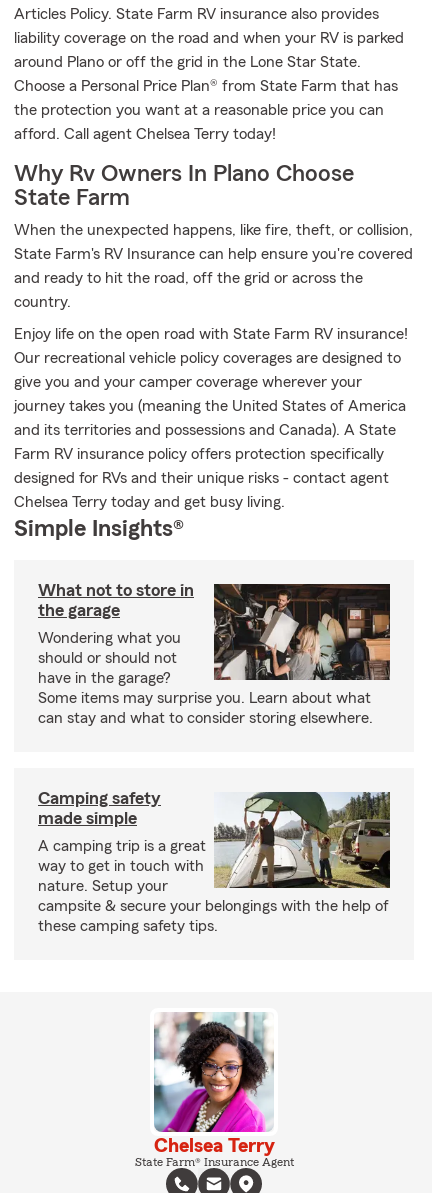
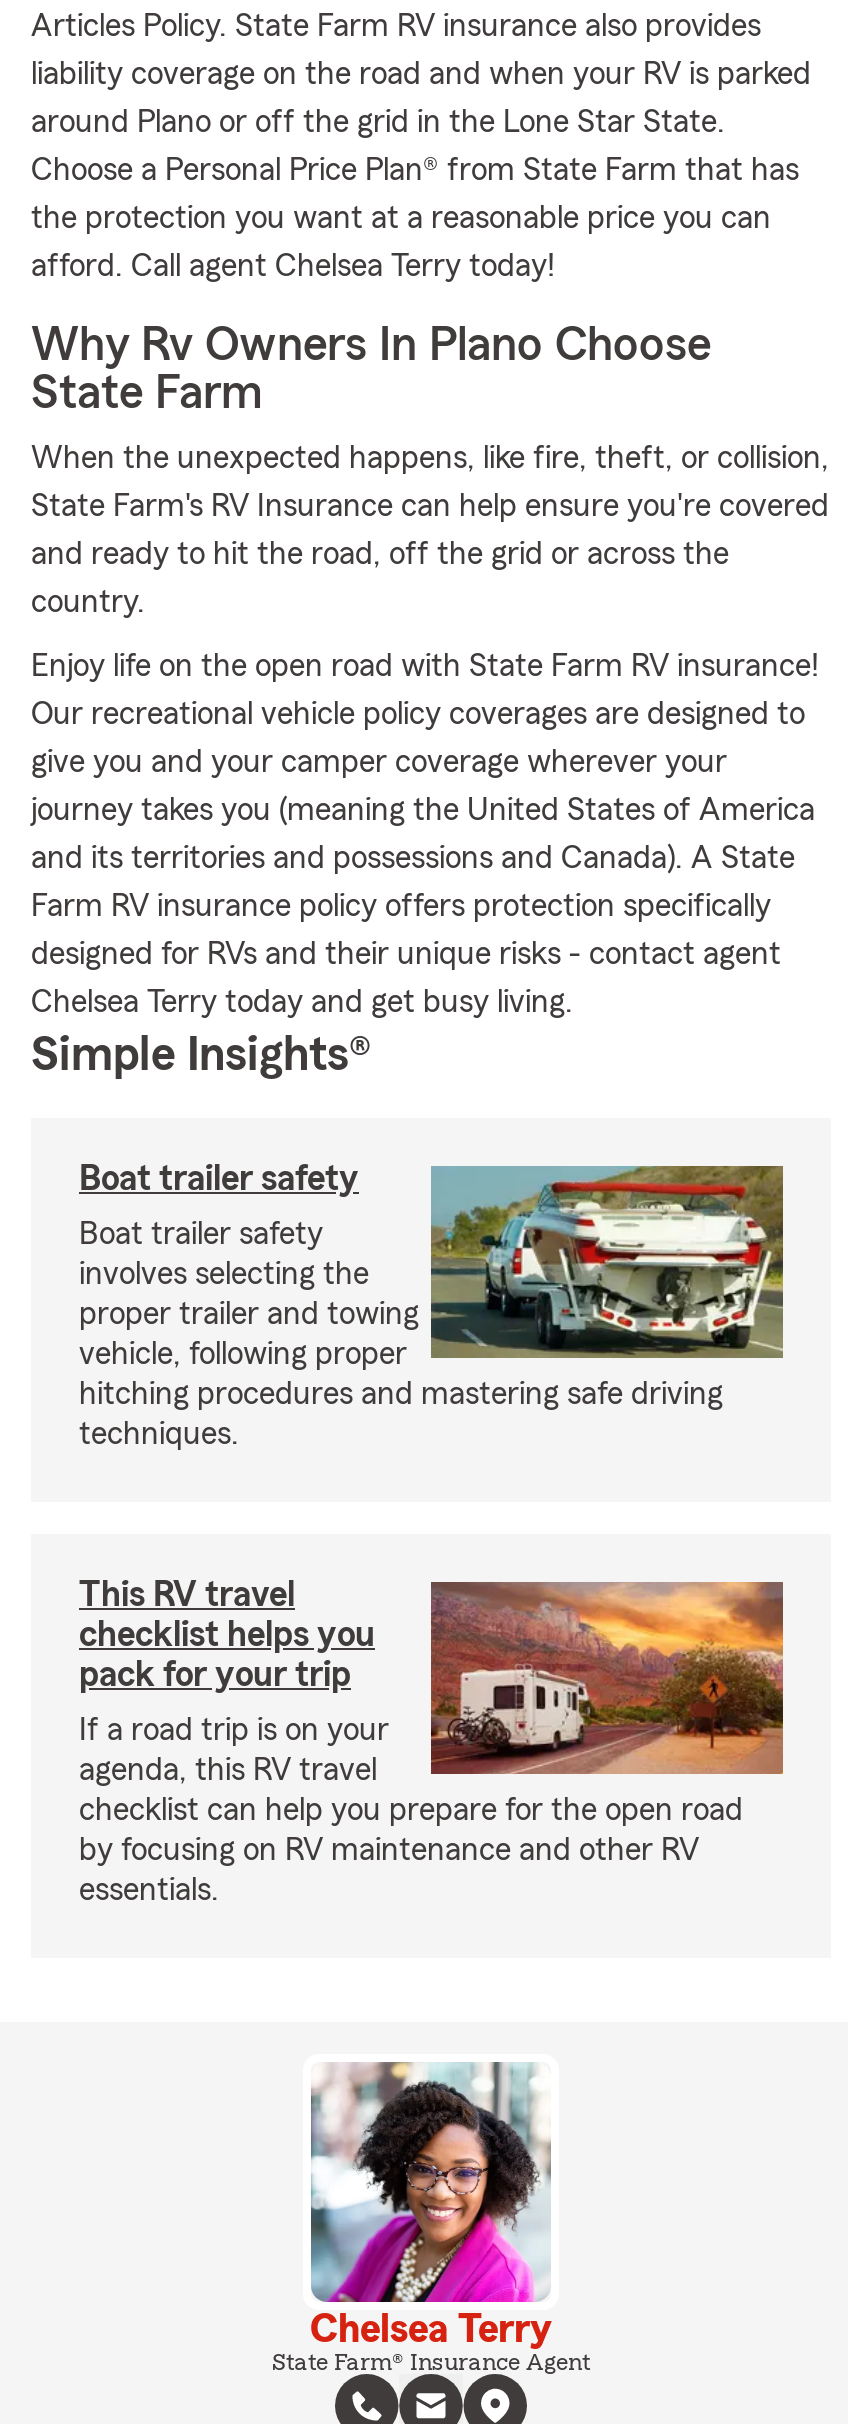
- What not to store in
- the garage
+ Boat trailer safety

- [image]
- Wondering what you
- should or should not
- have in the garage?
- Some items may surprise you. Learn about what
- can stay and what to consider storing elsewhere.
+ [image]
+ Boat trailer safety
+ involves selecting the
+ proper trailer and towing
+ vehicle, following proper
+ hitching procedures and mastering safe driving
+ techniques.

- Camping safety
- made simple
+ This RV travel
+ checklist helps you
+ pack for your trip

- [image]
- A camping trip is a great
- way to get in touch with
- nature. Setup your
- campsite & secure your belongings with the help of
- these camping safety tips.
+ [image]
+ If a road trip is on your
+ agenda, this RV travel
+ checklist can help you prepare for the open road
+ by focusing on RV maintenance and other RV
+ essentials.
